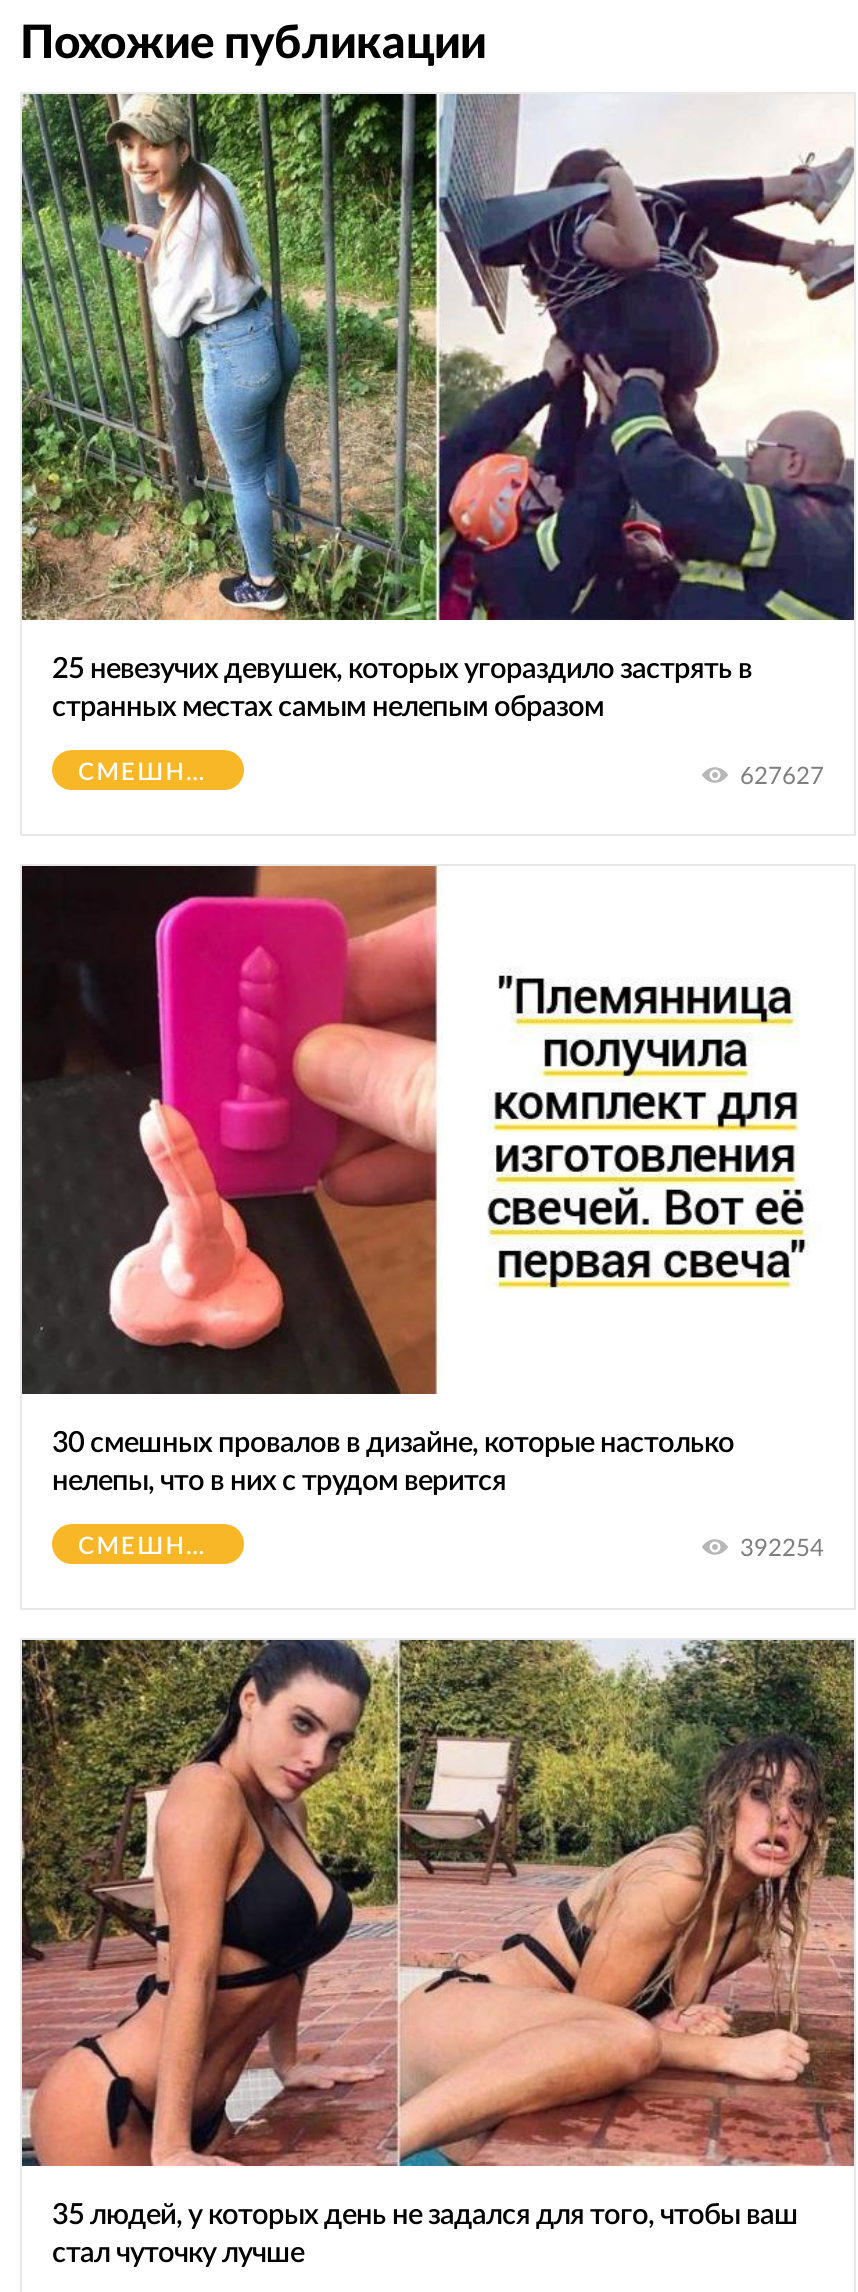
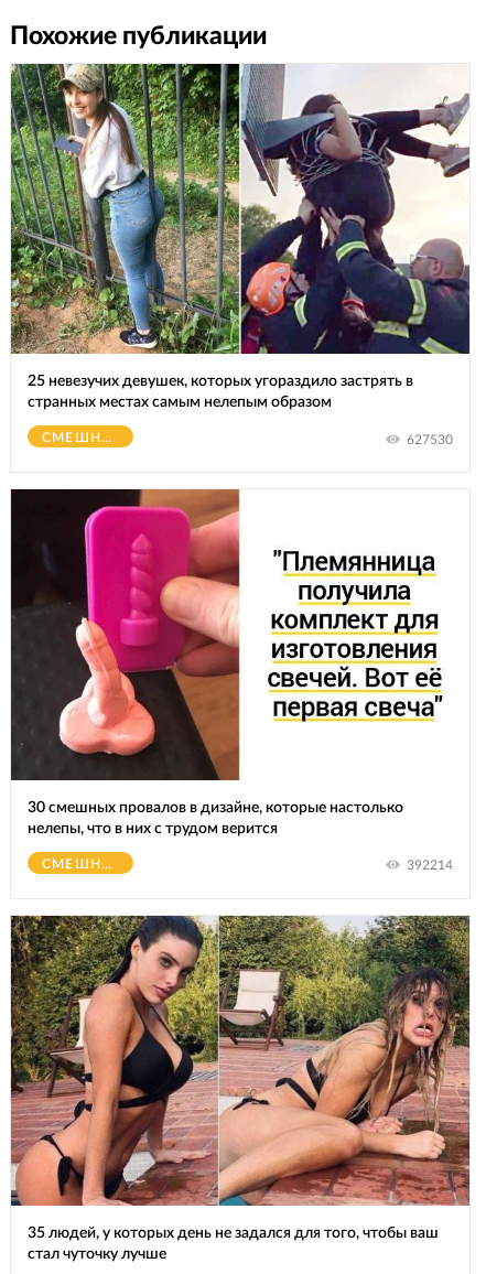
- 627627
+ 627530

- 392254
+ 392214
